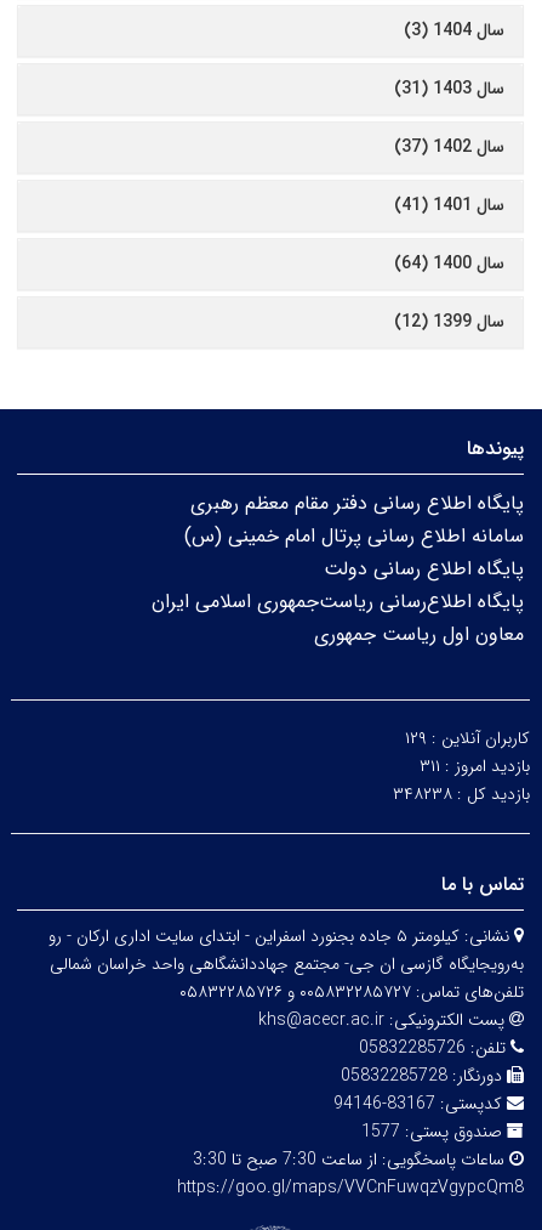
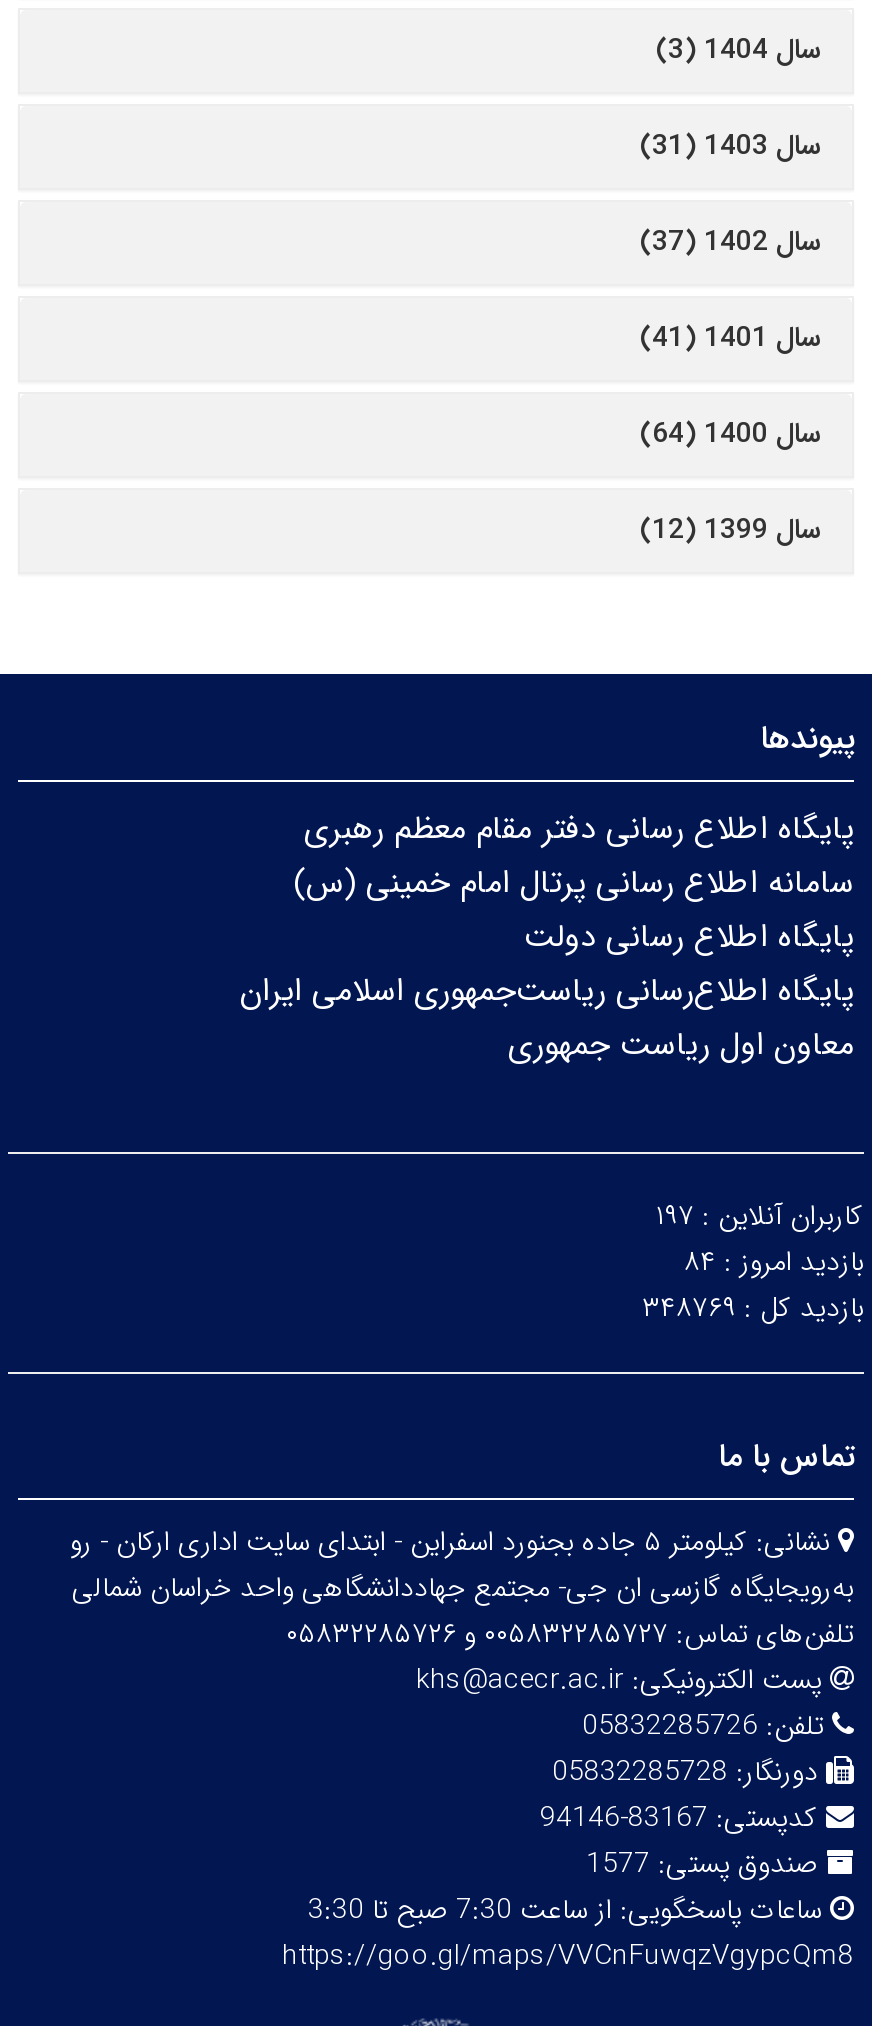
- کاربران آنلاین : ۱۲۹
+ کاربران آنلاین : ۱۹۷

- بازدید امروز : ۳۱۱
+ بازدید امروز : ۸۴

- بازدید کل : ۳۴۸۲۳۸
+ بازدید کل : ۳۴۸۷۶۹
